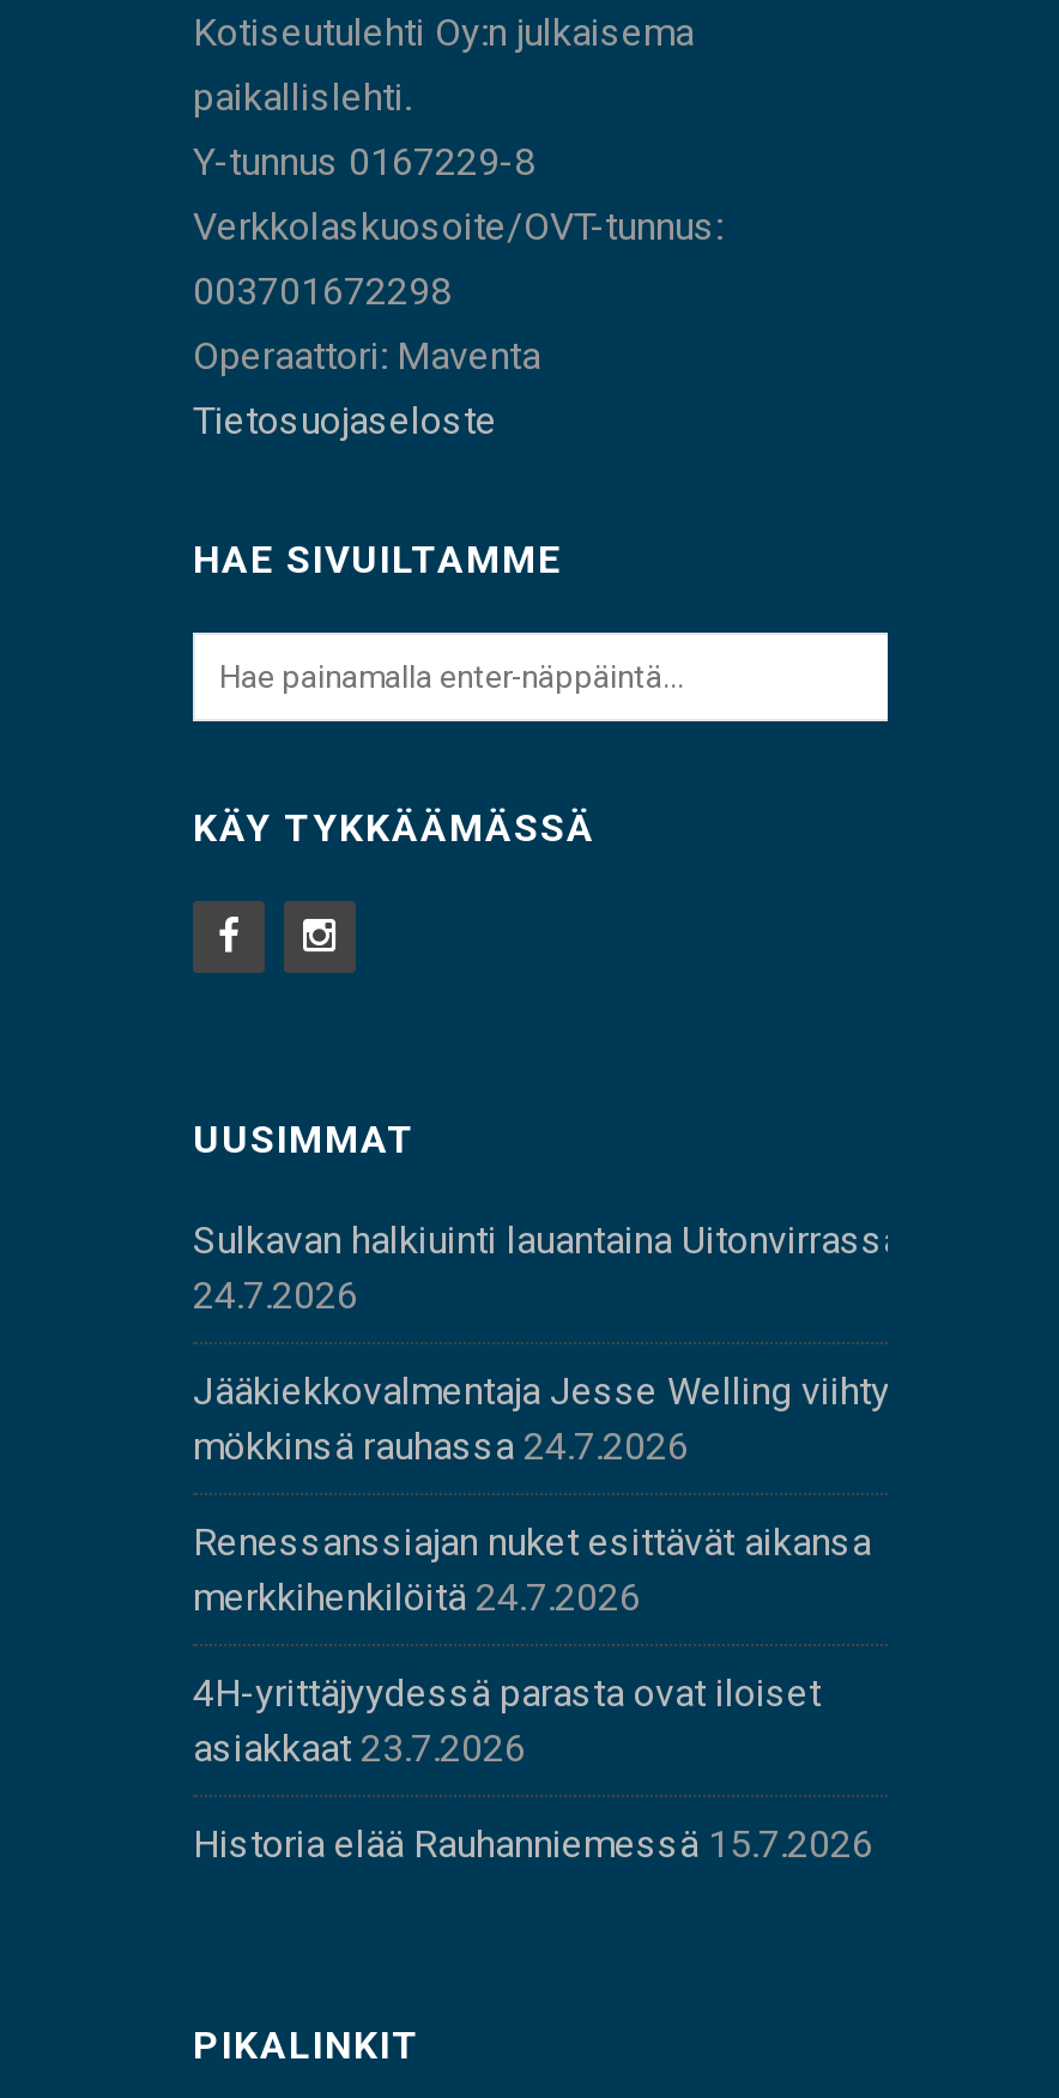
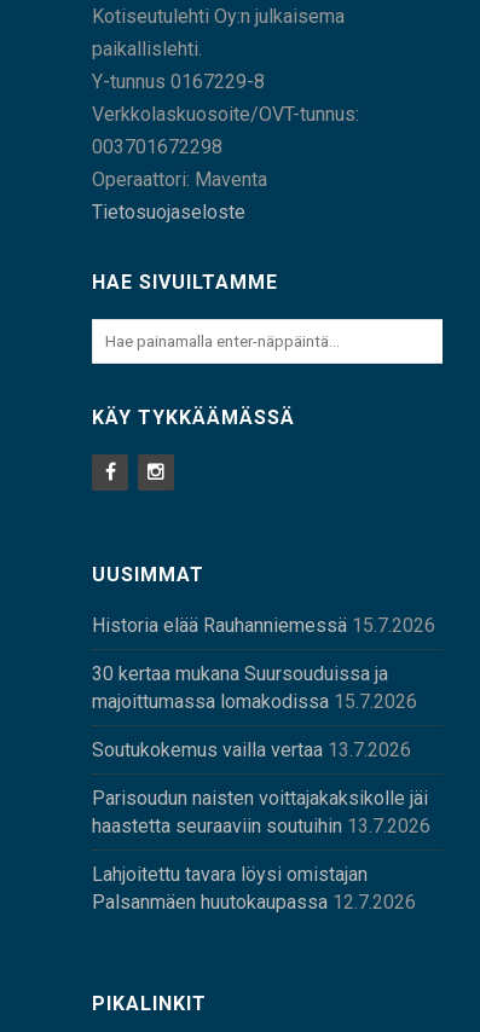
- Sulkavan halkiuinti lauantaina Uitonvirrassa
- 24.7.2026
- Jääkiekkovalmentaja Jesse Welling viihtyy
- mökkinsä rauhassa 24.7.2026
- Renessanssiajan nuket esittävät aikansa
- merkkihenkilöitä 24.7.2026
- 4H-yrittäjyydessä parasta ovat iloiset
- asiakkaat 23.7.2026

moved up: Historia elää Rauhanniemessä 15.7.2026

+ 30 kertaa mukana Suursouduissa ja
+ majoittumassa lomakodissa 15.7.2026
+ Soutukokemus vailla vertaa 13.7.2026
+ Parisoudun naisten voittajakaksikolle jäi
+ haastetta seuraaviin soutuihin 13.7.2026
+ Lahjoitettu tavara löysi omistajan
+ Palsanmäen huutokaupassa 12.7.2026
